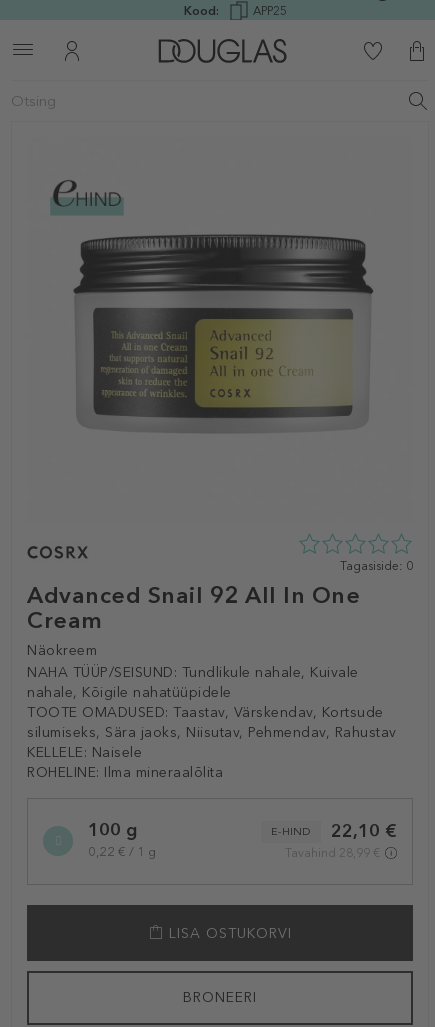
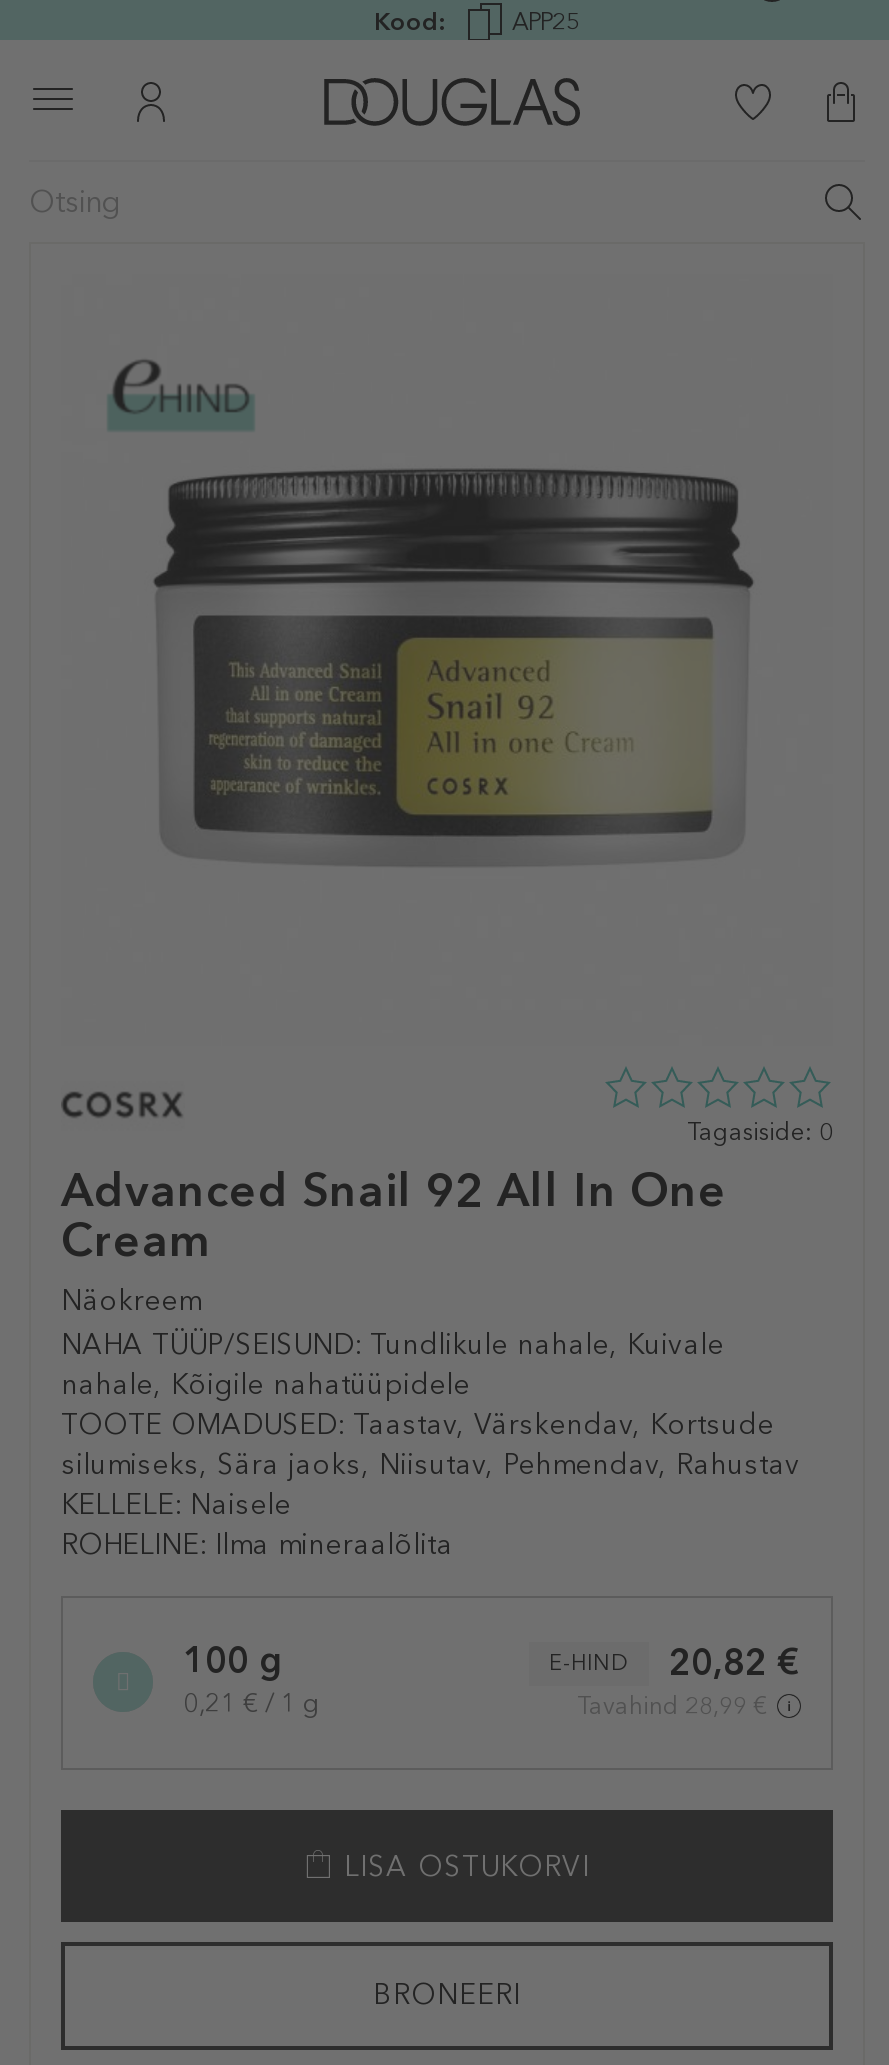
- E-HIND 22,10 €
+ E-HIND 20,82 €

- 0,22 € / 1 g
+ 0,21 € / 1 g
